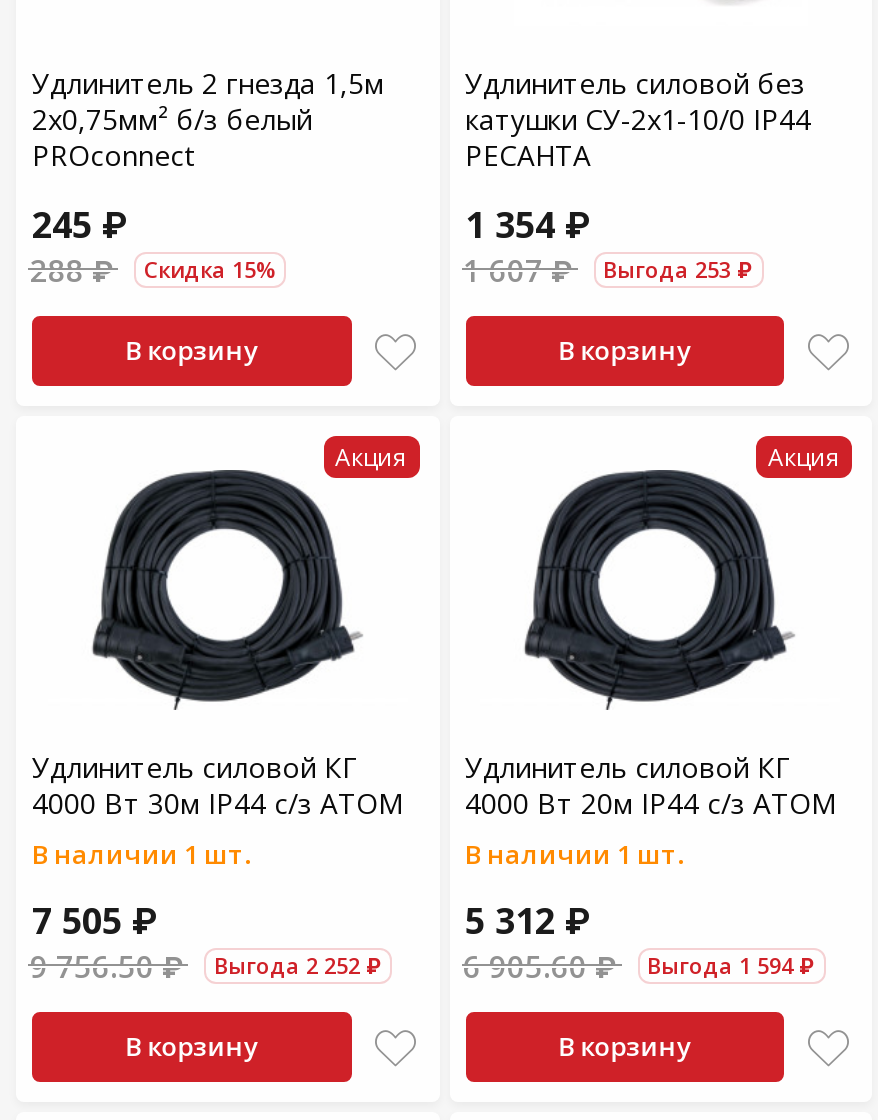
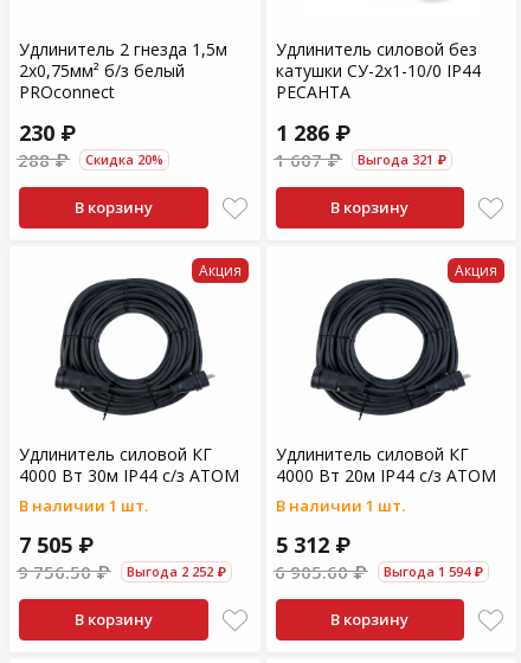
- 245 ₽
+ 230 ₽

- 1 354 ₽
+ 1 286 ₽

- 288 ₽ Скидка 15%
+ 288 ₽ Скидка 20%

- Выгода 253 ₽
+ Выгода 321 ₽
